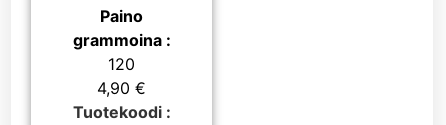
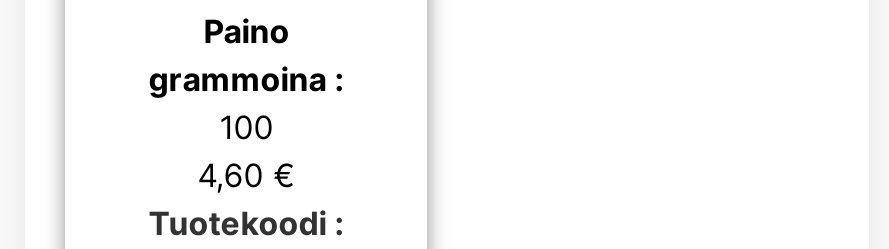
- 120
+ 100

- 4,90 €
+ 4,60 €
